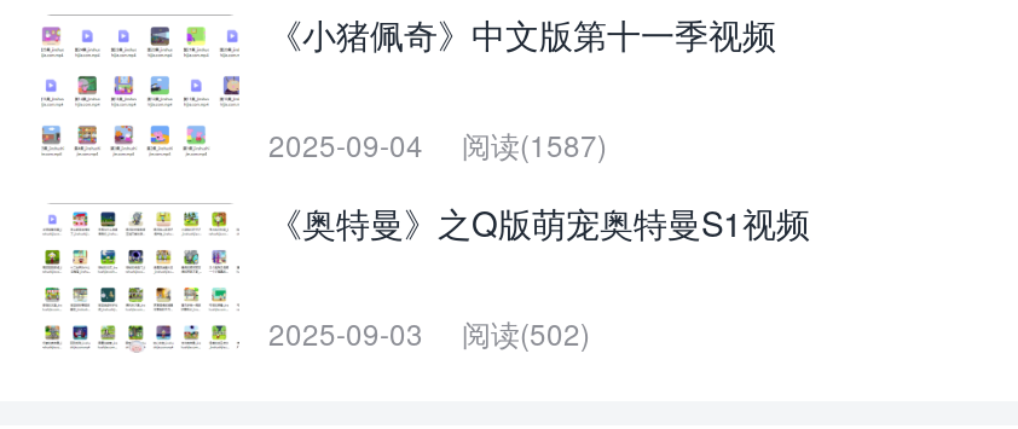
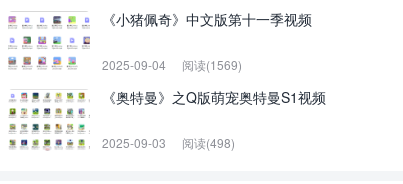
- 2025-09-04 阅读(1587)
+ 2025-09-04 阅读(1569)

- 2025-09-03 阅读(502)
+ 2025-09-03 阅读(498)
